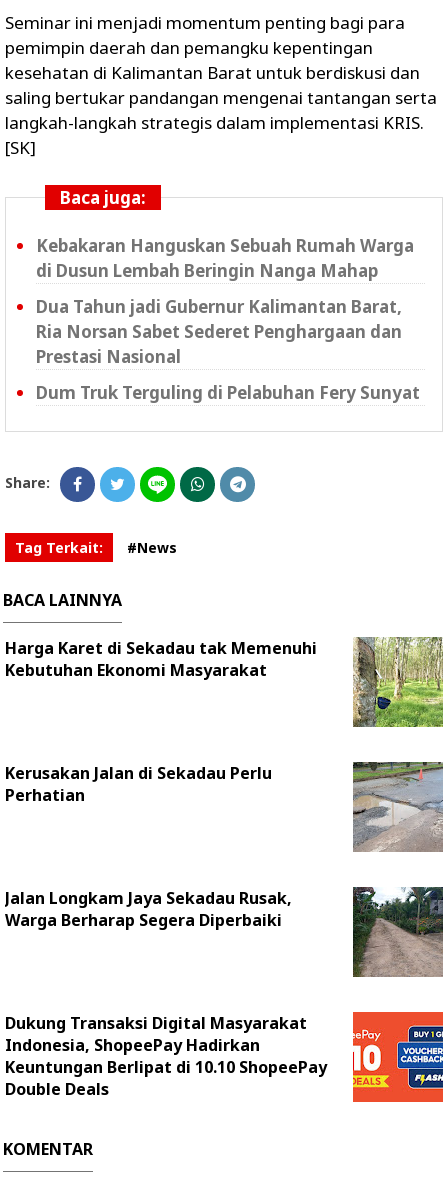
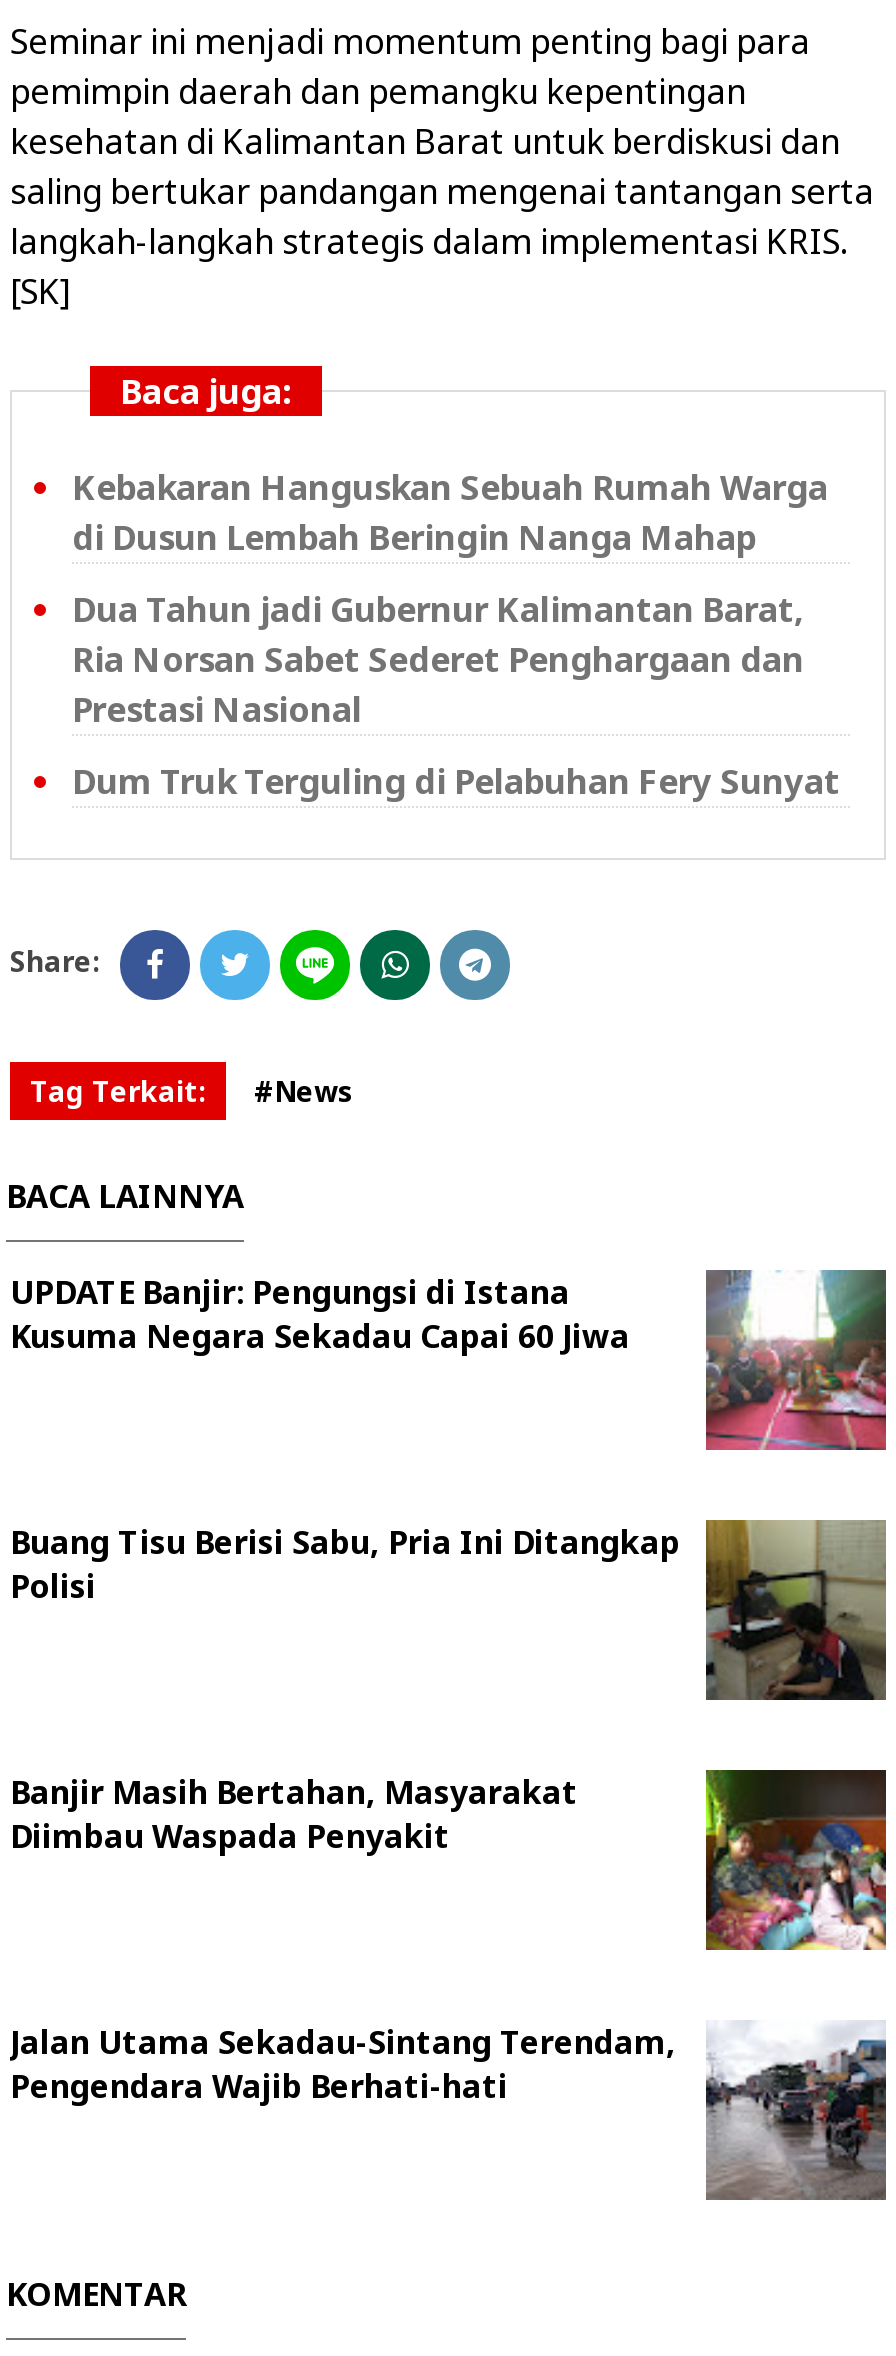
- [image]
- Harga Karet di Sekadau tak Memenuhi
- Kebutuhan Ekonomi Masyarakat
+ [image]
+ UPDATE Banjir: Pengungsi di Istana
+ Kusuma Negara Sekadau Capai 60 Jiwa

- Kerusakan Jalan di Sekadau Perlu
- Perhatian
+ Buang Tisu Berisi Sabu, Pria Ini Ditangkap
+ Polisi

- [image]
+ [image]

- Jalan Longkam Jaya Sekadau Rusak,
- Warga Berharap Segera Diperbaiki
+ Banjir Masih Bertahan, Masyarakat
+ Diimbau Waspada Penyakit

- [image]
+ [image]

- [image]
- Dukung Transaksi Digital Masyarakat
- Indonesia, ShopeePay Hadirkan
- Keuntungan Berlipat di 10.10 ShopeePay
- Double Deals
+ [image]
+ Jalan Utama Sekadau-Sintang Terendam,
+ Pengendara Wajib Berhati-hati
